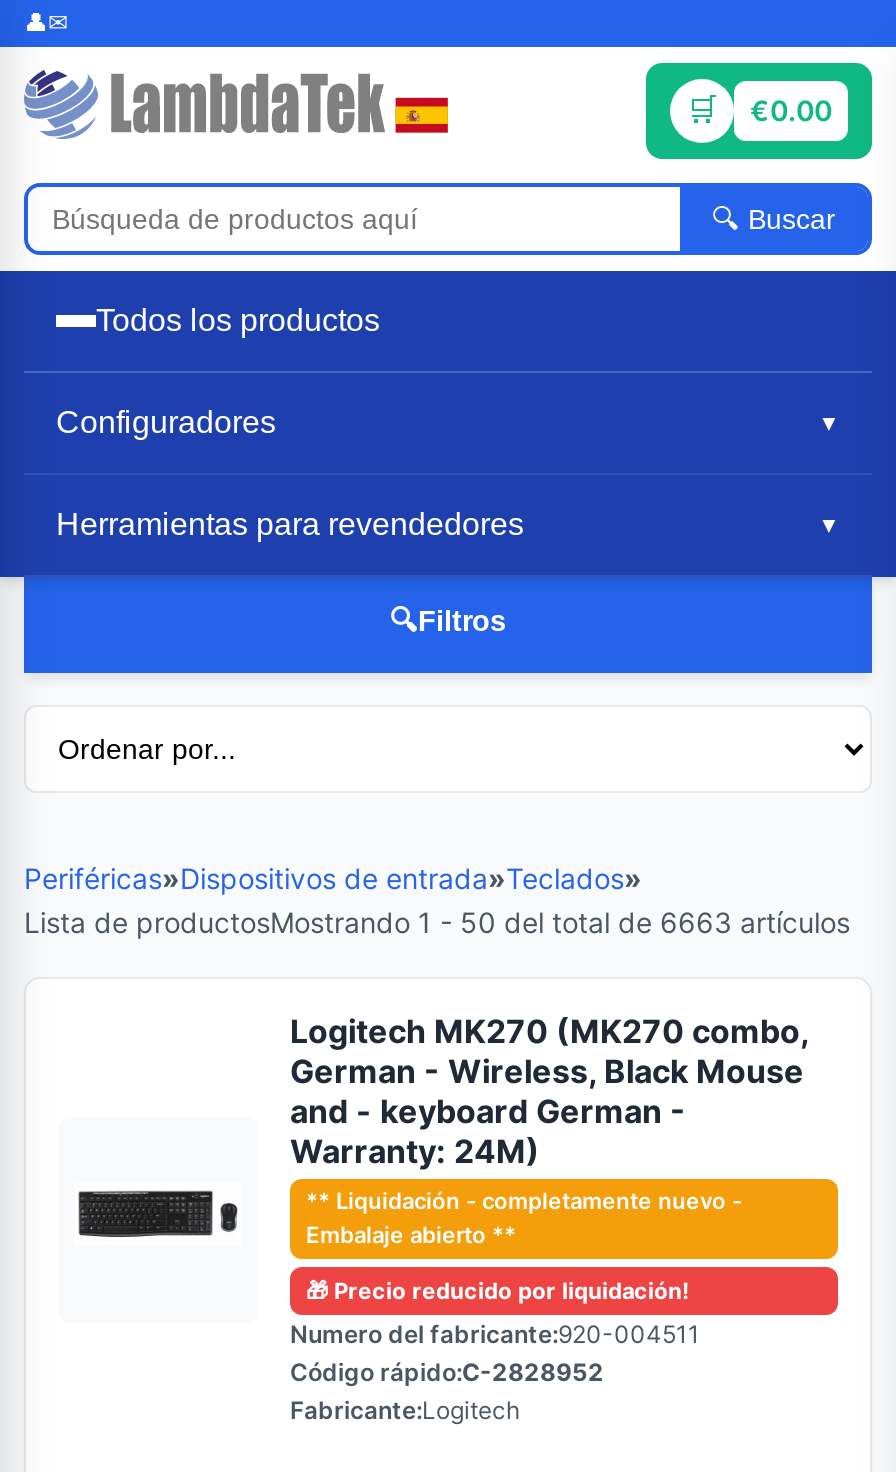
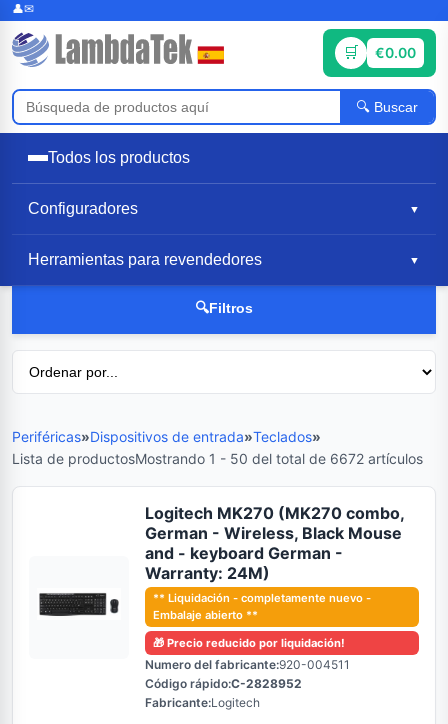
- Lista de productosMostrando 1 - 50 del total de 6663 artículos
+ Lista de productosMostrando 1 - 50 del total de 6672 artículos
